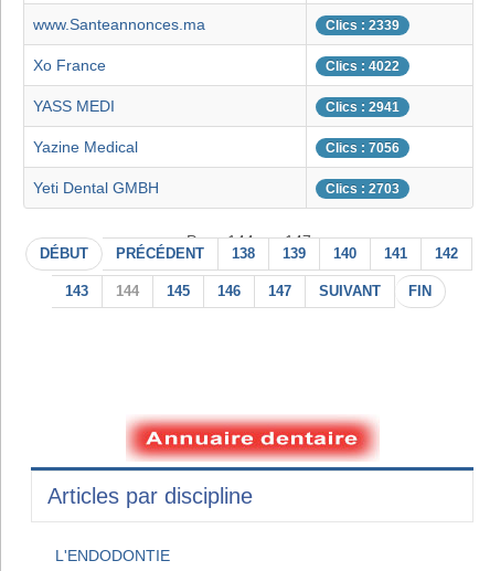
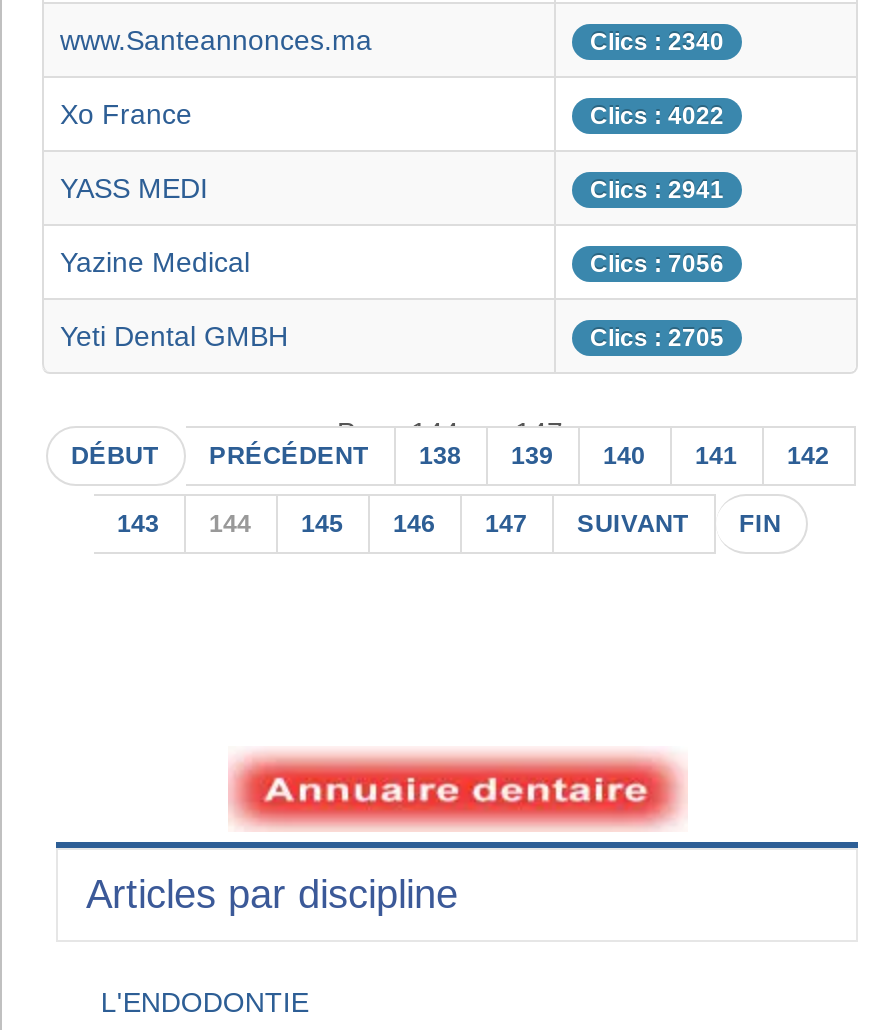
- Clics : 2339
+ Clics : 2340

- Clics : 2703
+ Clics : 2705
